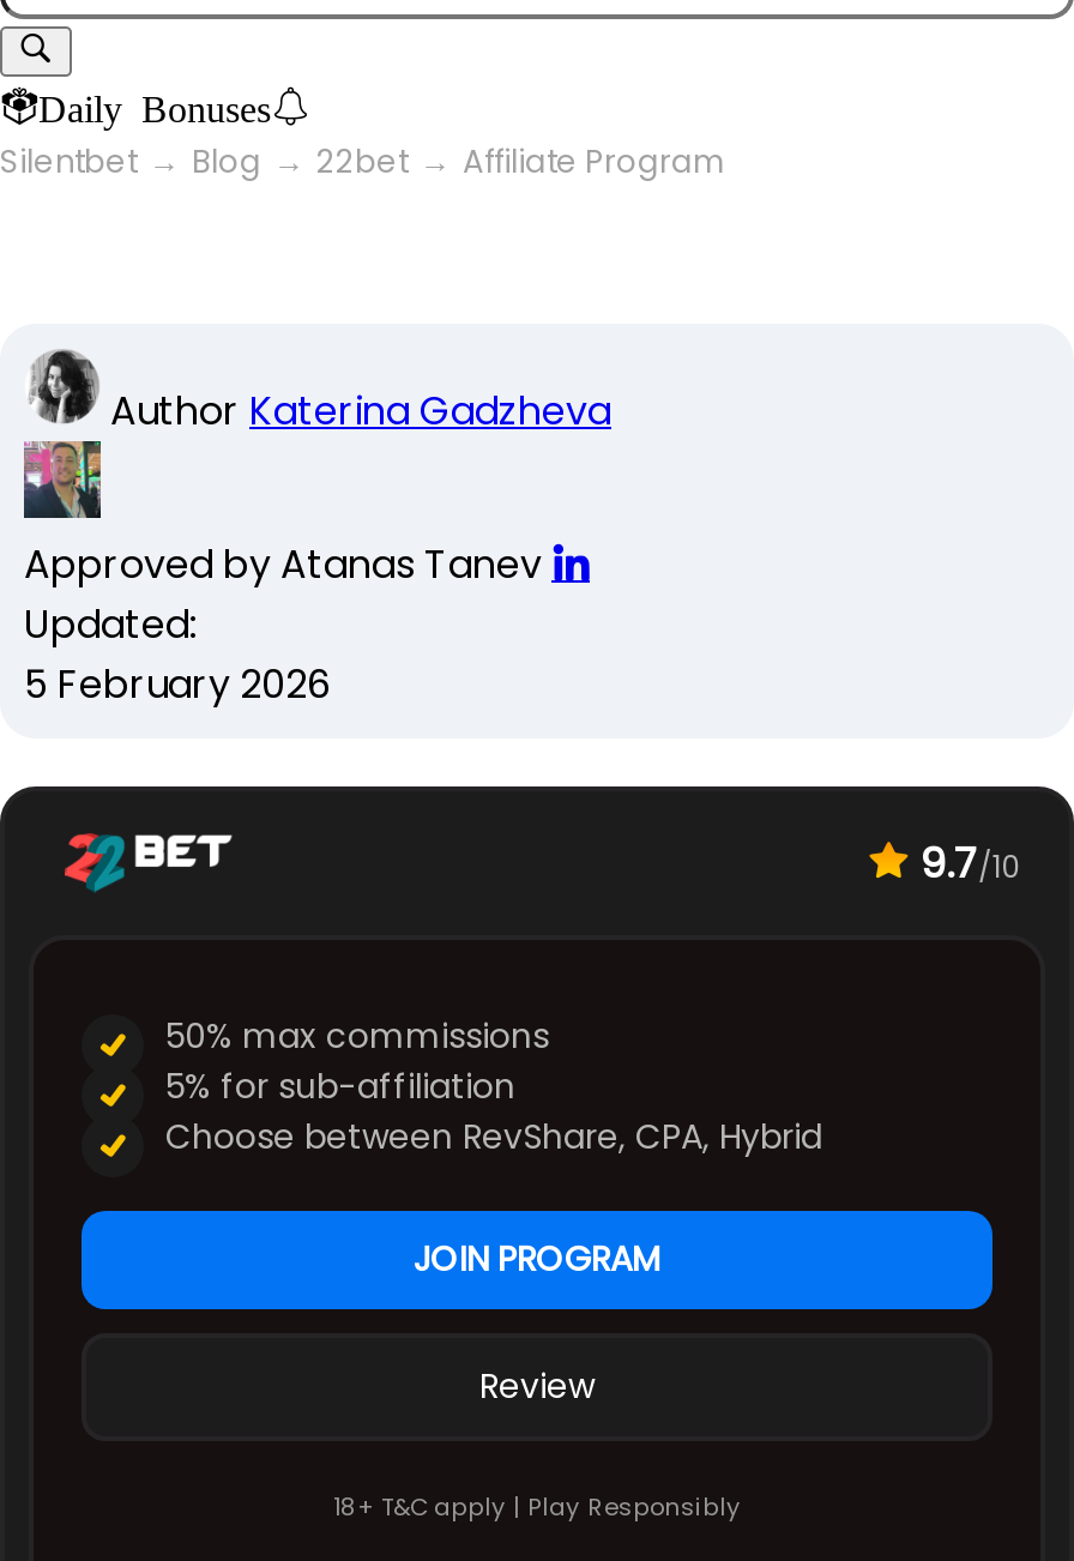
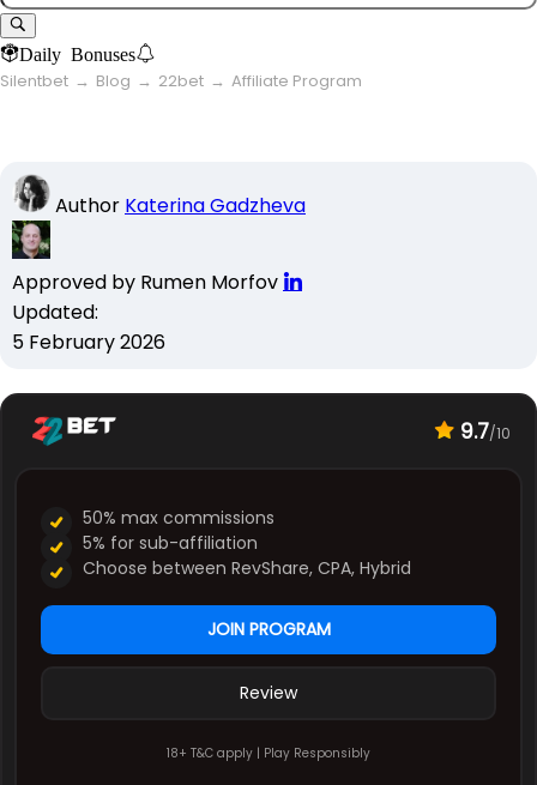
- [image]
- Approved by Atanas Tanev
+ [image]
+ Approved by Rumen Morfov
